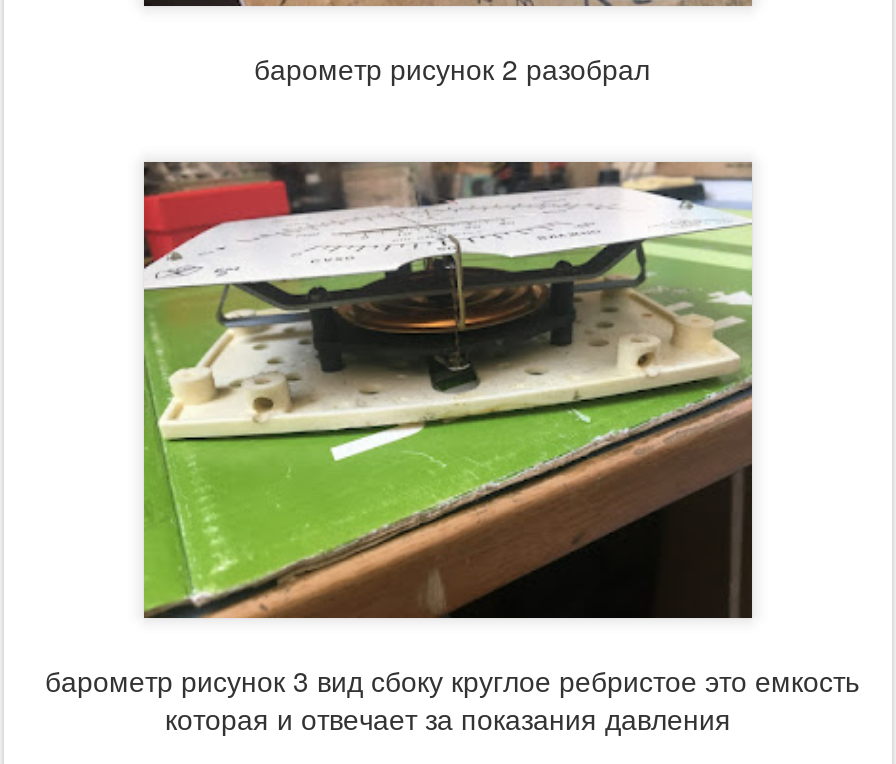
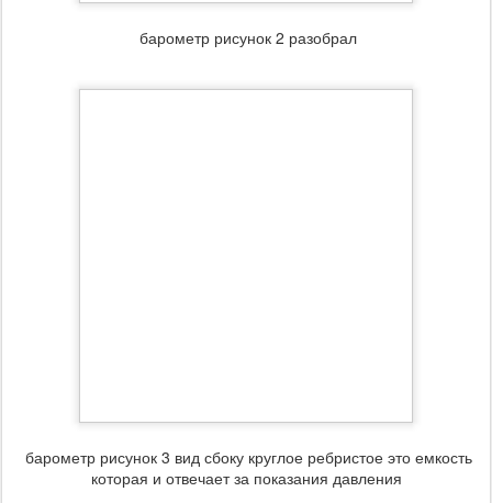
- [image]
